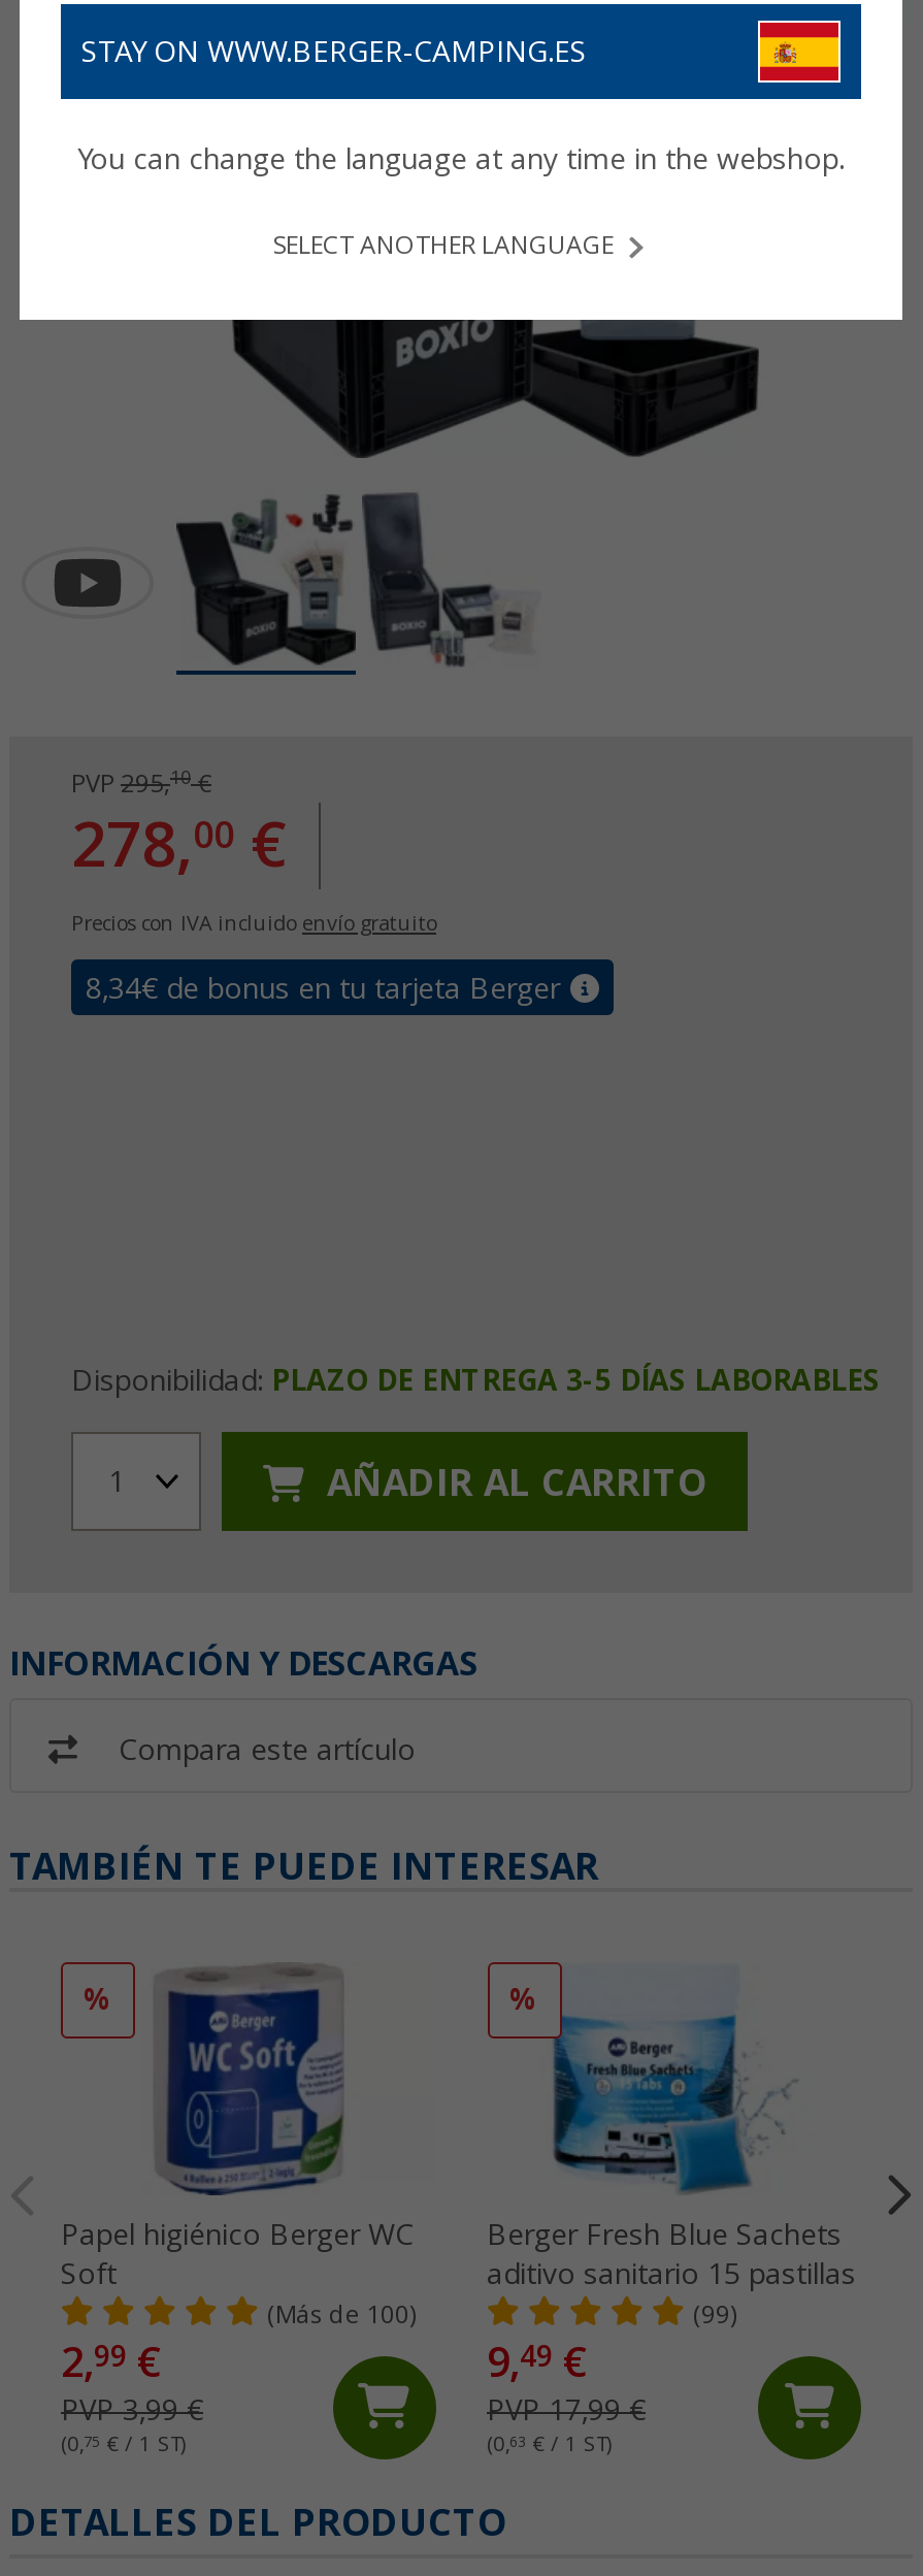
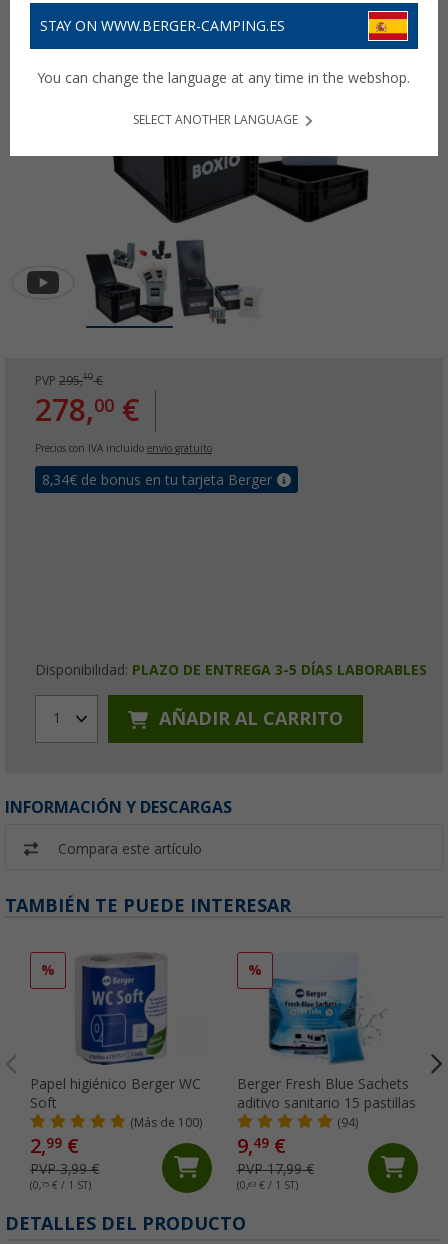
- (99)
+ (94)
